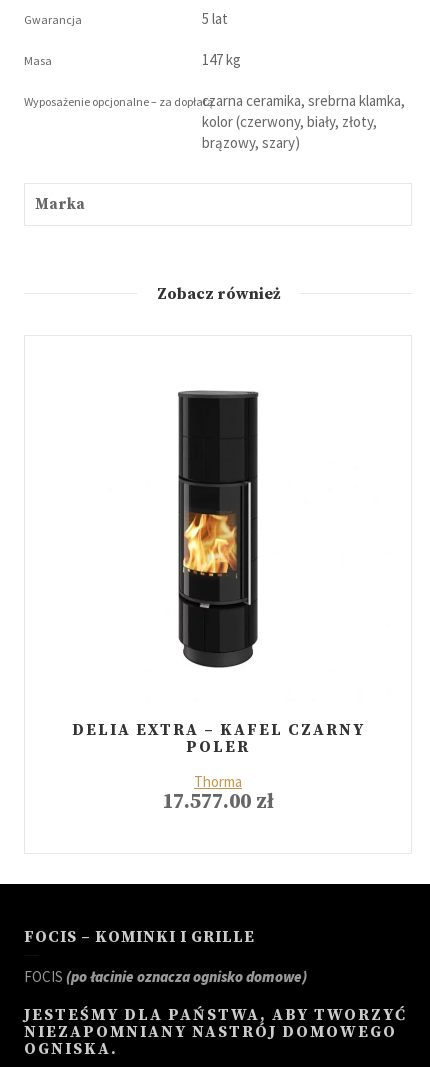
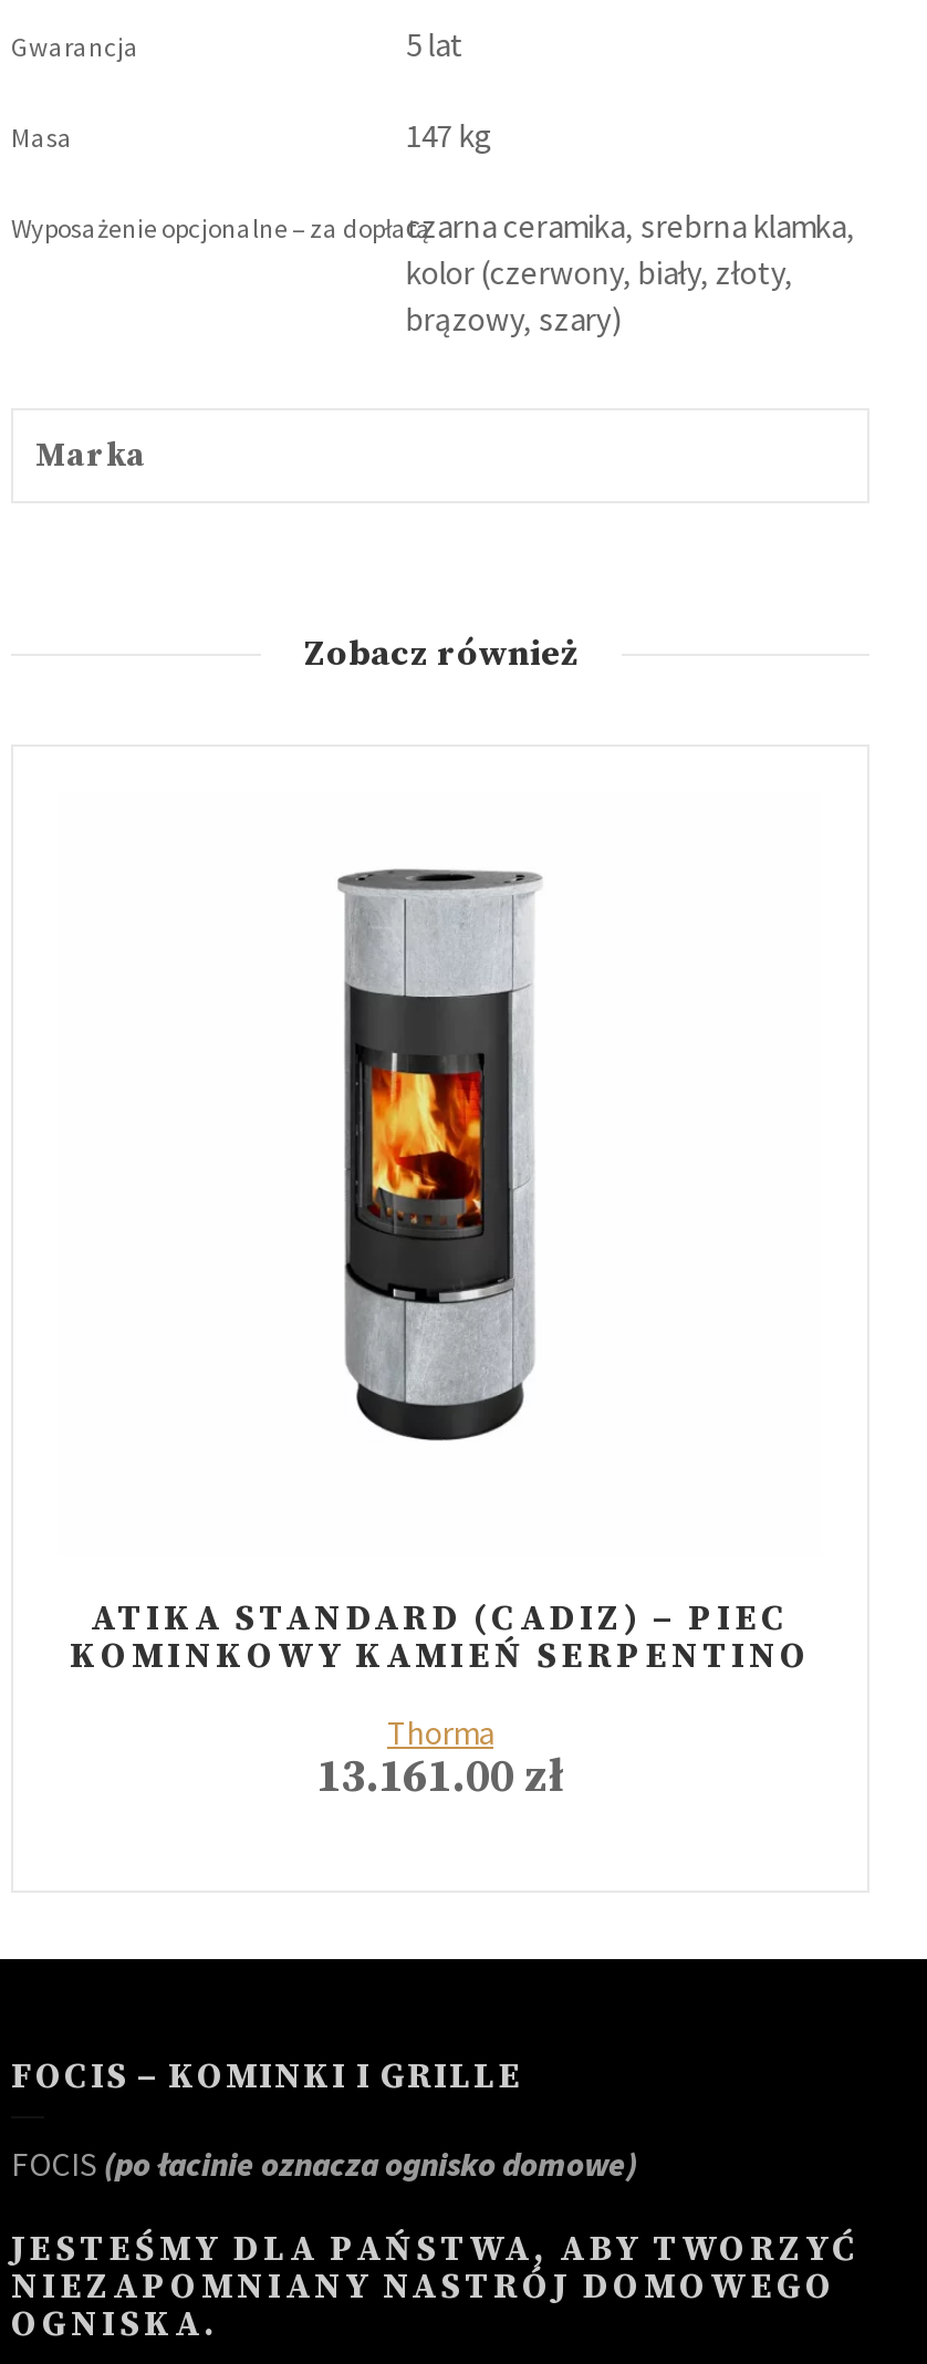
- [image]
+ [image]

- DELIA EXTRA – KAFEL CZARNY
- POLER
+ ATIKA STANDARD (CADIZ) – PIEC
+ KOMINKOWY KAMIEŃ SERPENTINO

- 17.577.00 zł
+ 13.161.00 zł
